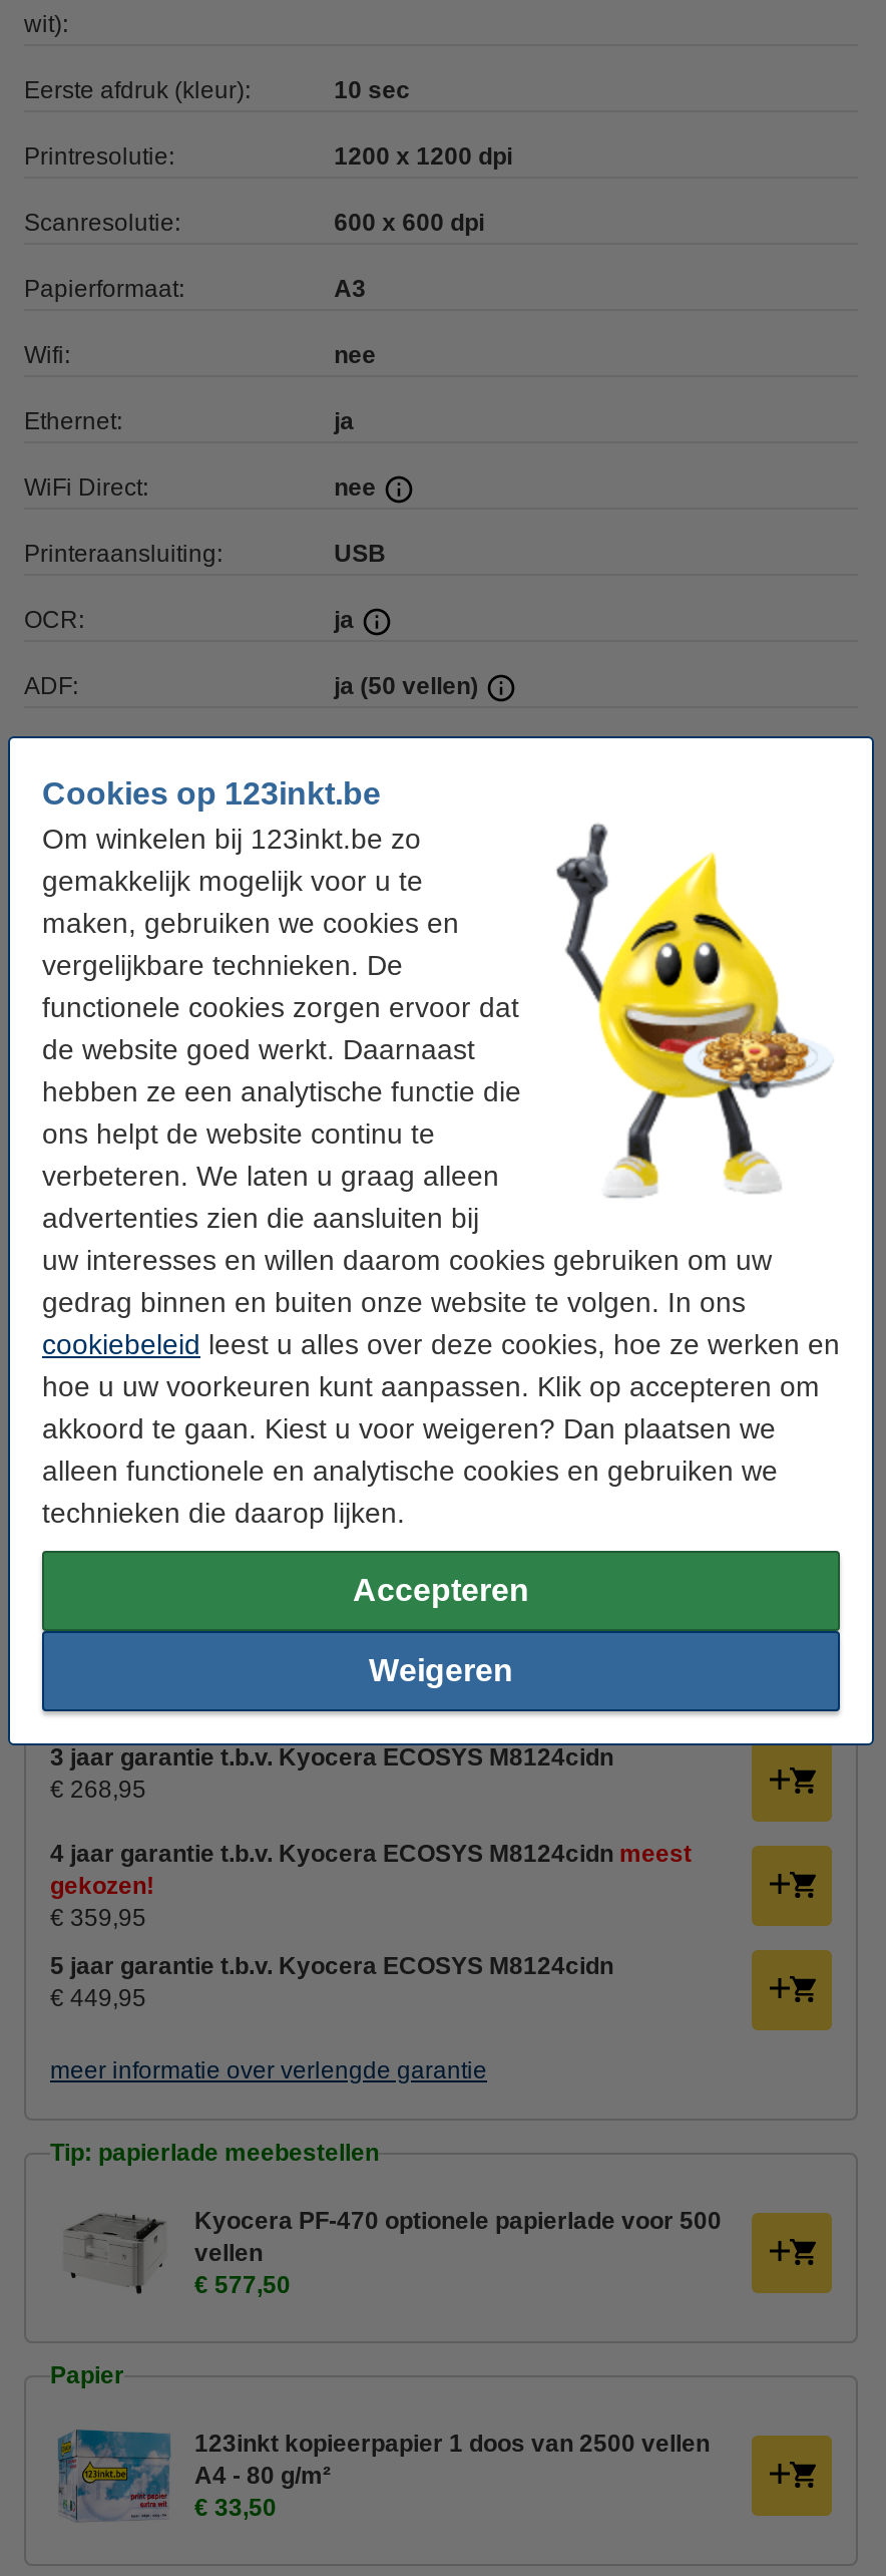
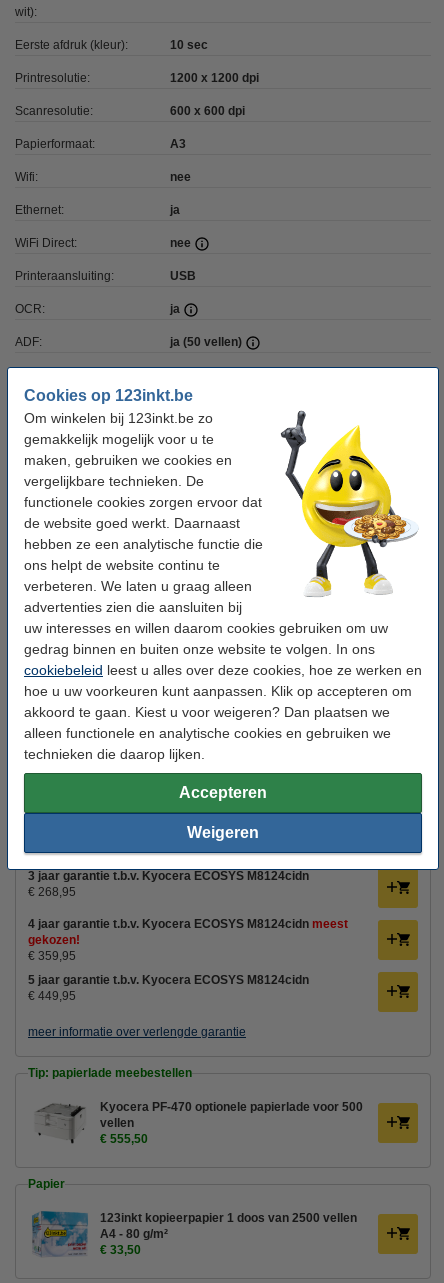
- € 577,50
+ € 555,50
